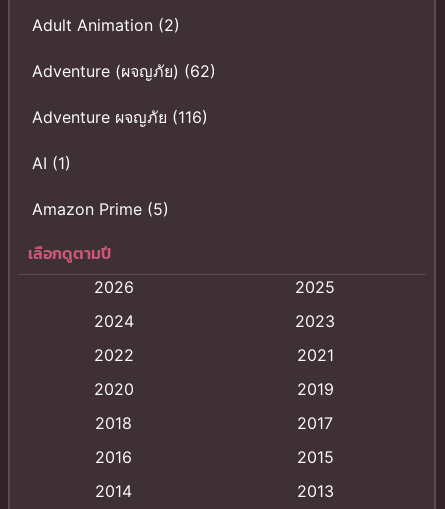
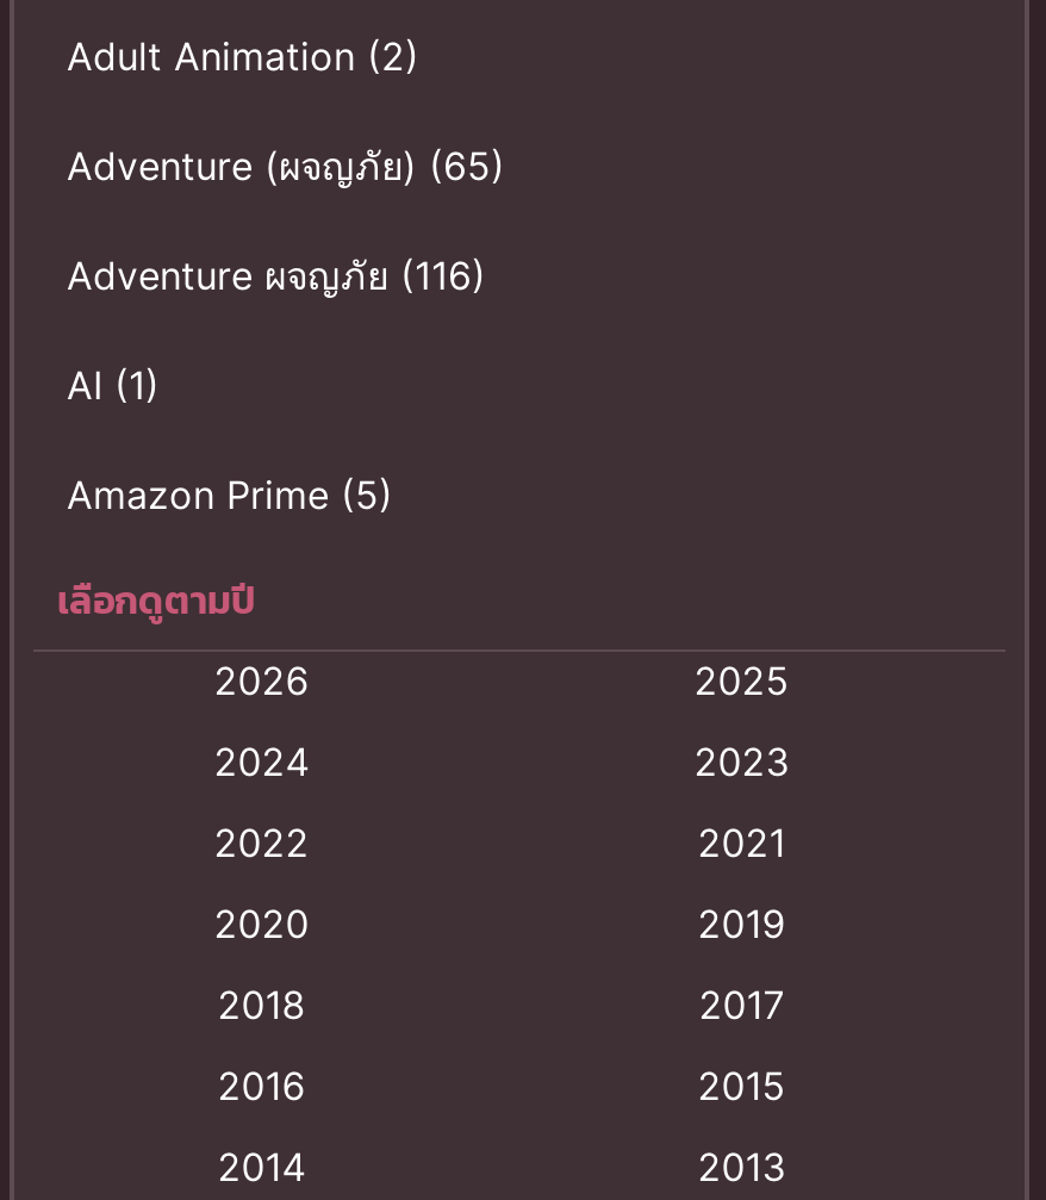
- Adventure (ผจญภัย) (62)
+ Adventure (ผจญภัย) (65)
